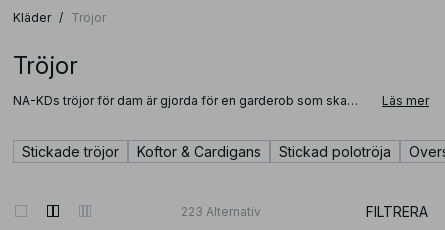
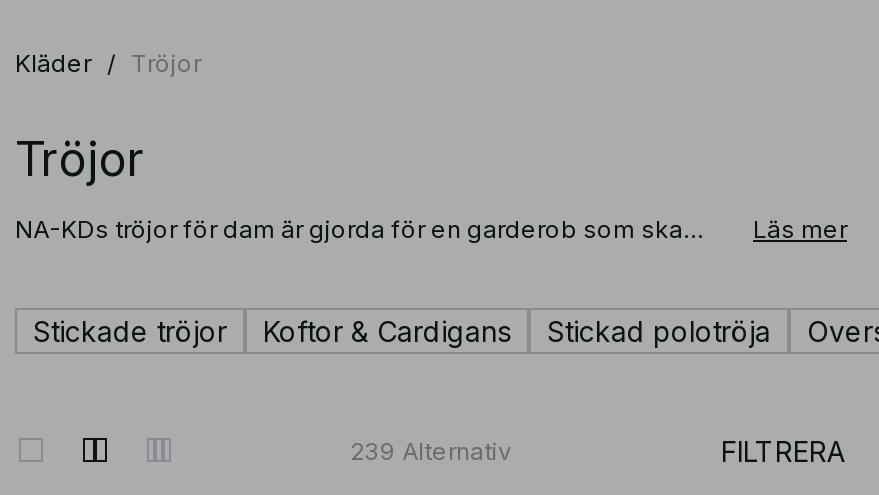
- 223 Alternativ
+ 239 Alternativ
